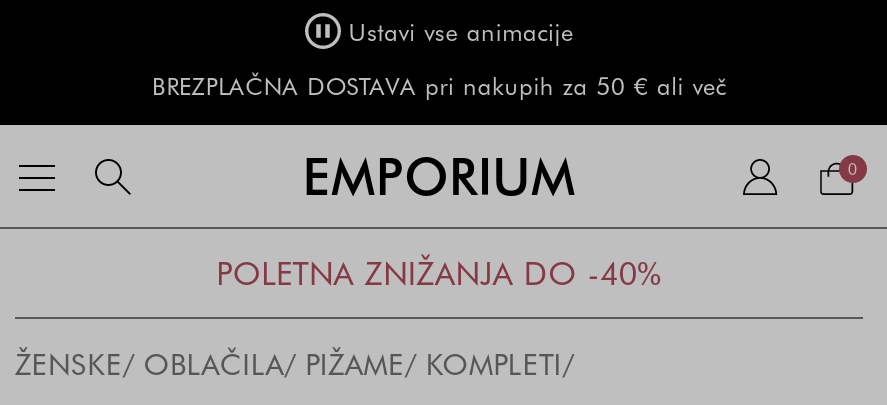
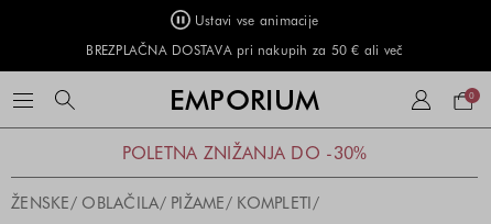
- POLETNA ZNIŽANJA DO -40%
+ POLETNA ZNIŽANJA DO -30%
